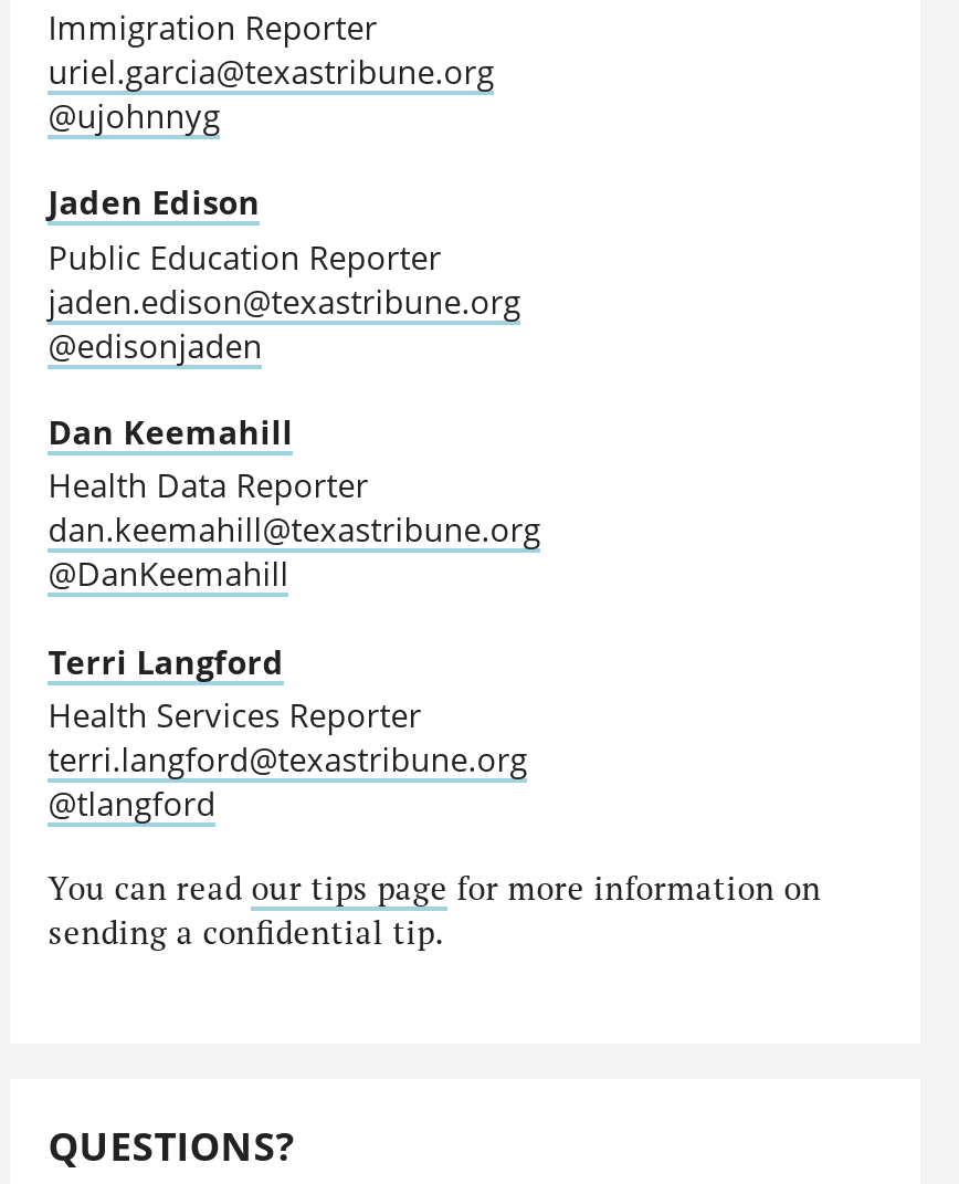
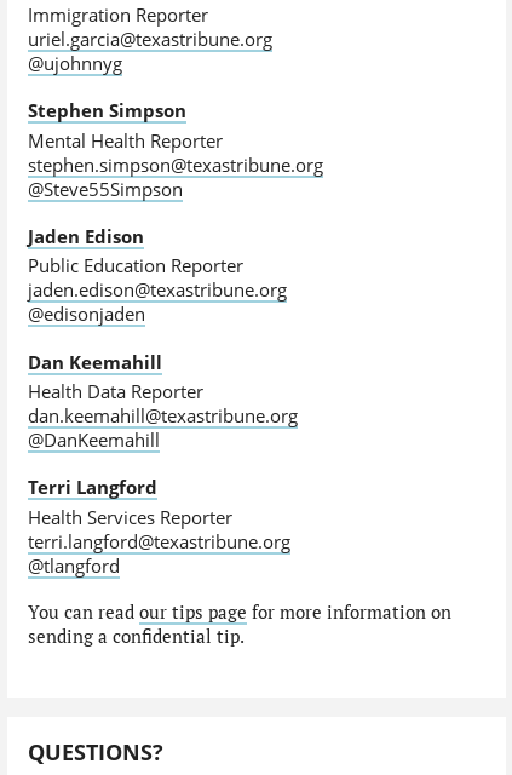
+ Stephen Simpson
+ Mental Health Reporter
+ stephen.simpson@texastribune.org
+ @Steve55Simpson
